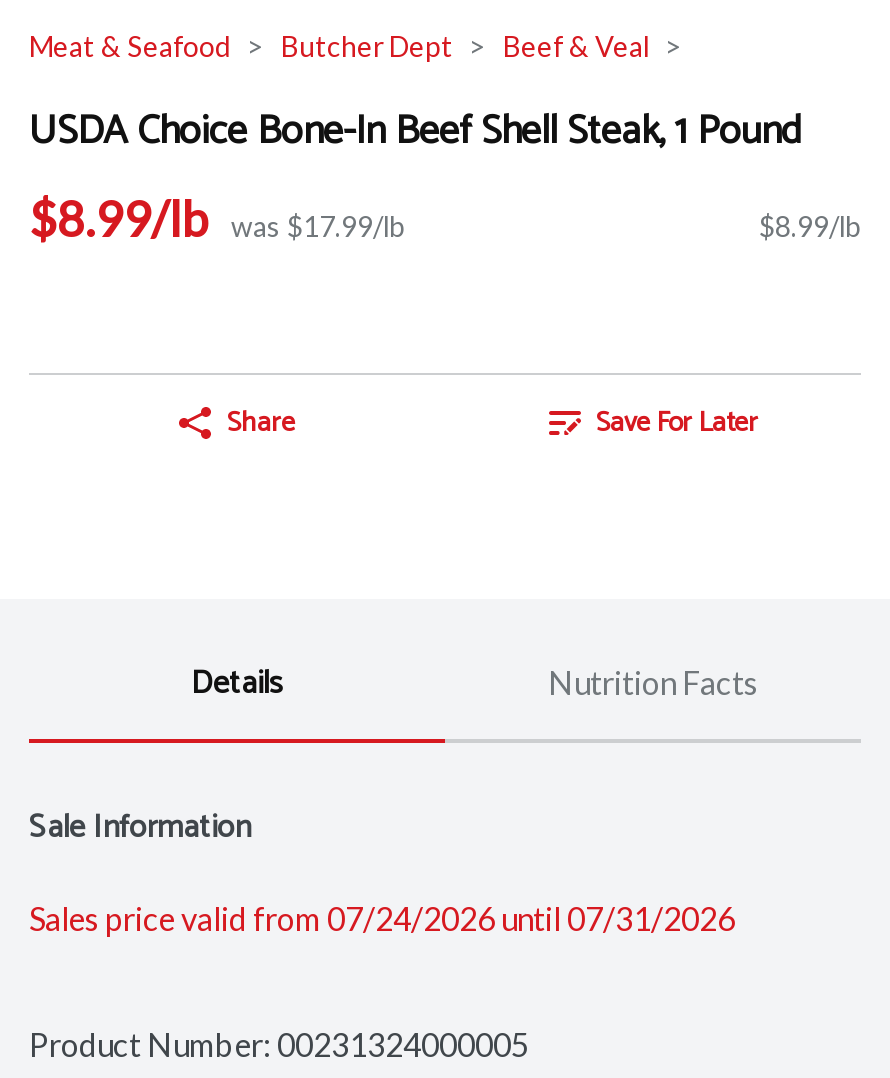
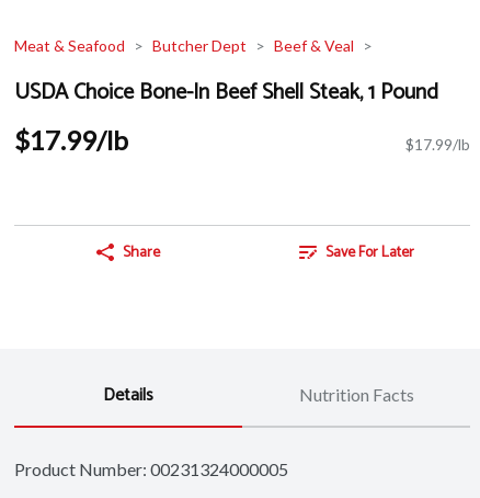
- $8.99/lb was $17.99/lb
- $8.99/lb
+ $17.99/lb
+ $17.99/lb

- Sale Information
- Sales price valid from 07/24/2026 until 07/31/2026
